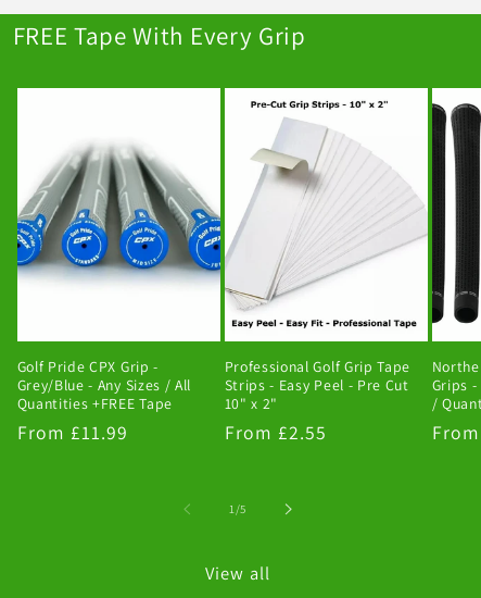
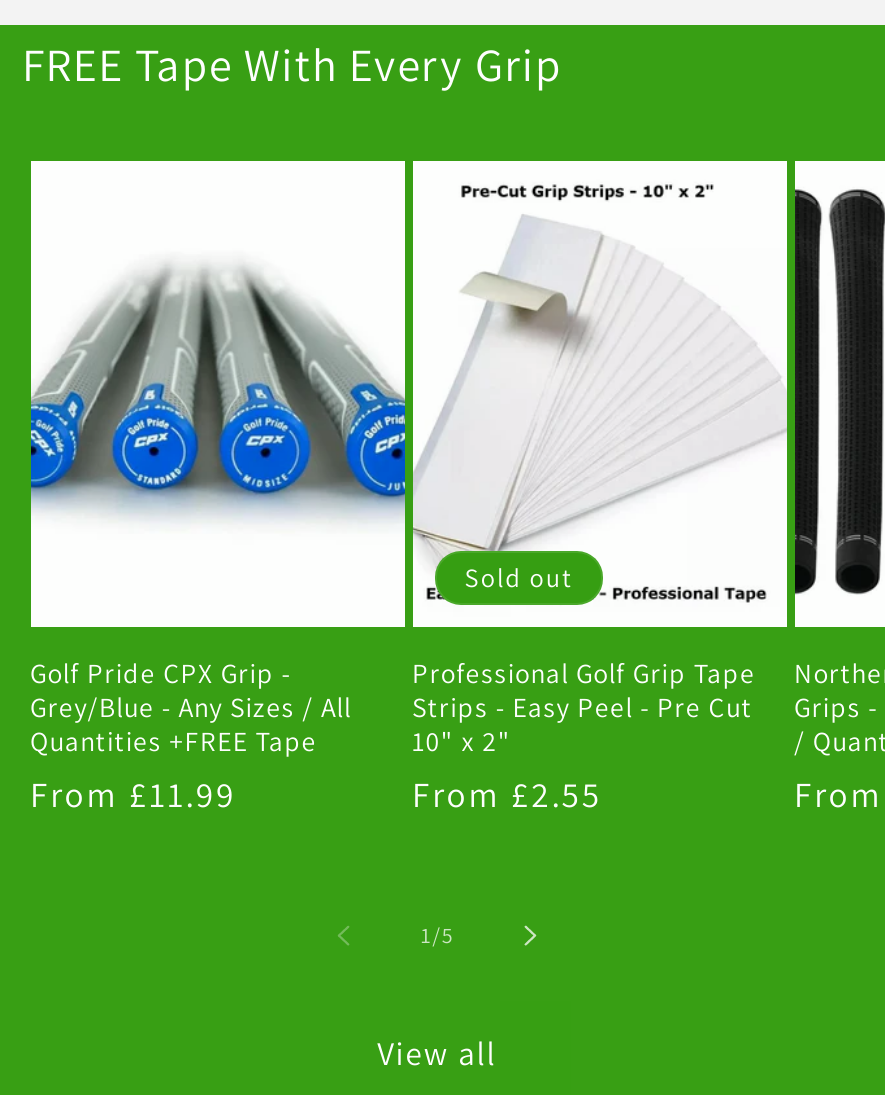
+ Sold out
